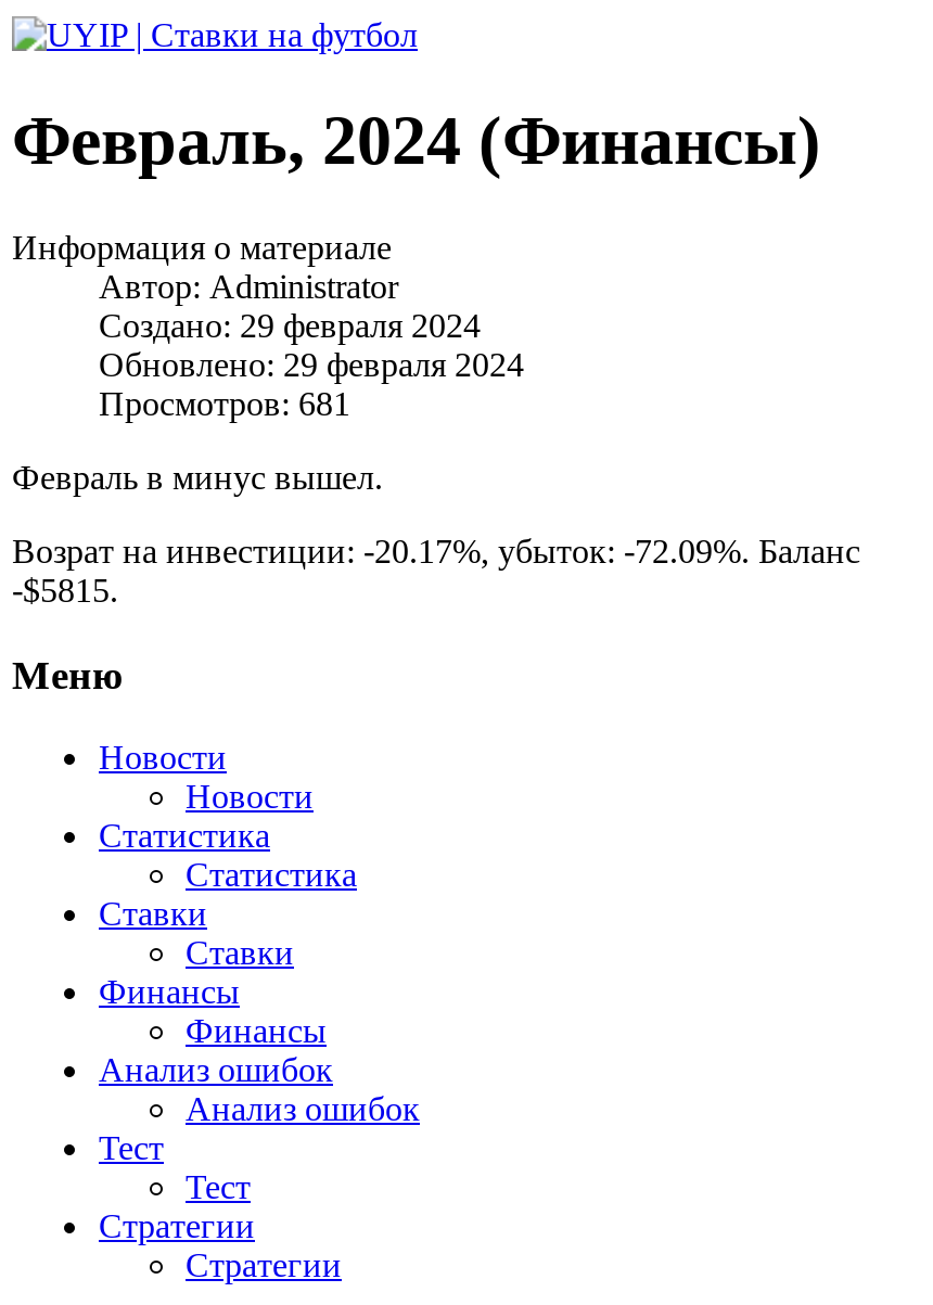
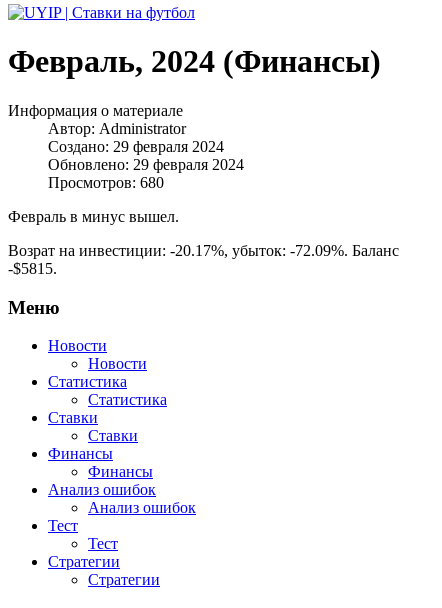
- Просмотров: 681
+ Просмотров: 680
